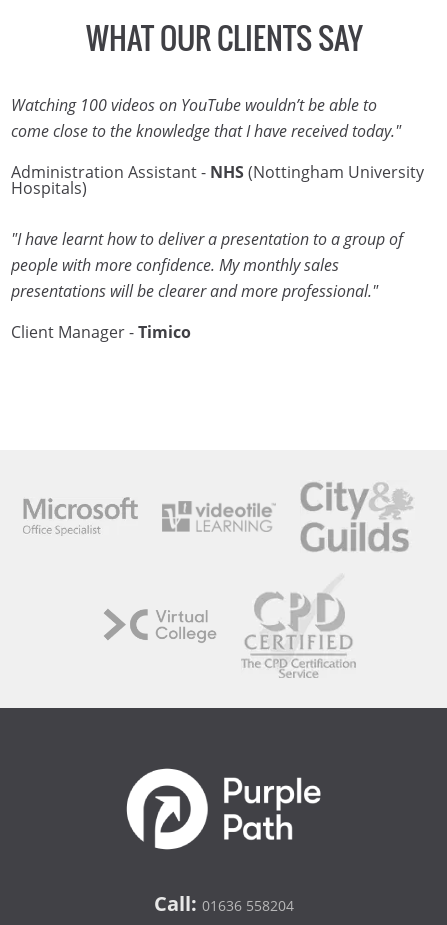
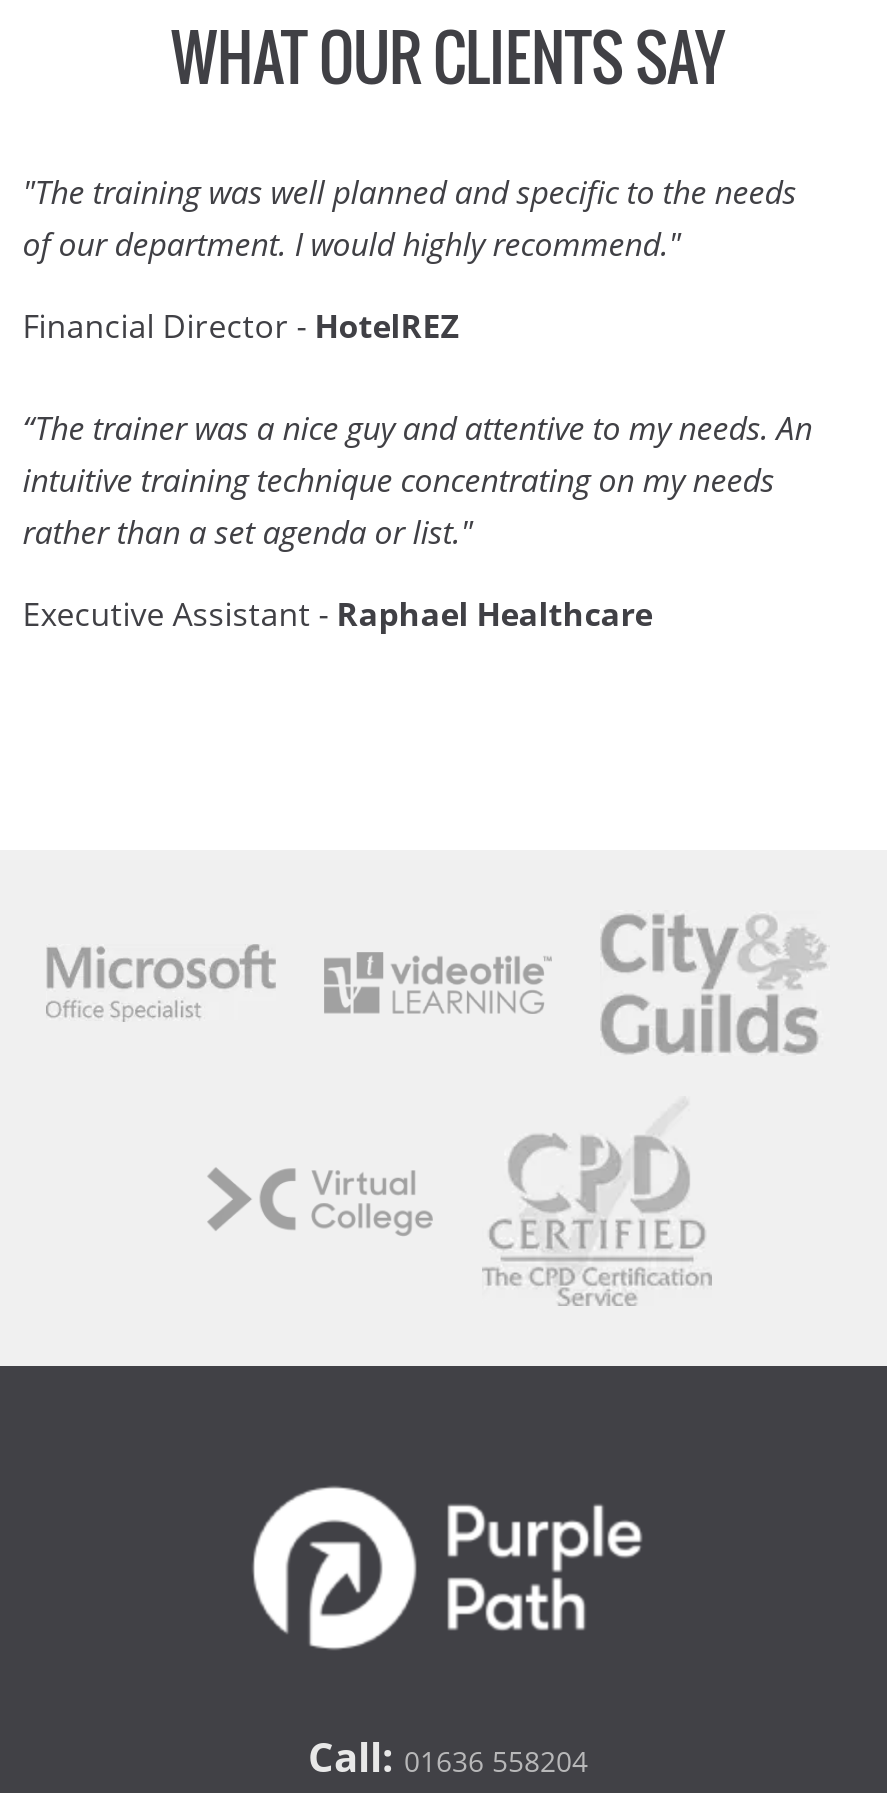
- Watching 100 videos on YouTube wouldn’t be able to
- come close to the knowledge that I have received today."
+ "The training was well planned and specific to the needs
+ of our department. I would highly recommend."

- Administration Assistant - NHS (Nottingham University
- Hospitals)
+ Financial Director - HotelREZ

- "I have learnt how to deliver a presentation to a group of
- people with more confidence. My monthly sales
- presentations will be clearer and more professional."
+ “The trainer was a nice guy and attentive to my needs. An
+ intuitive training technique concentrating on my needs
+ rather than a set agenda or list."

- Client Manager - Timico
+ Executive Assistant - Raphael Healthcare
